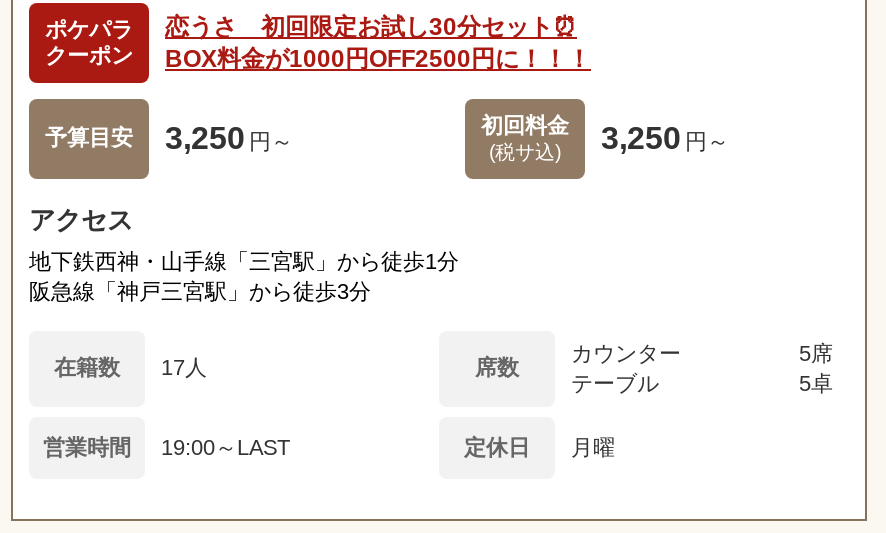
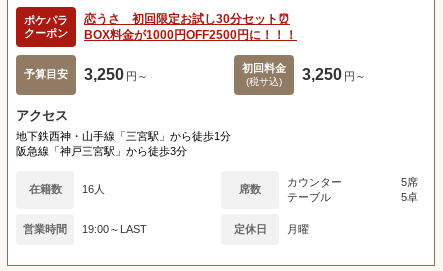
- 在籍数 17人
+ 在籍数 16人
